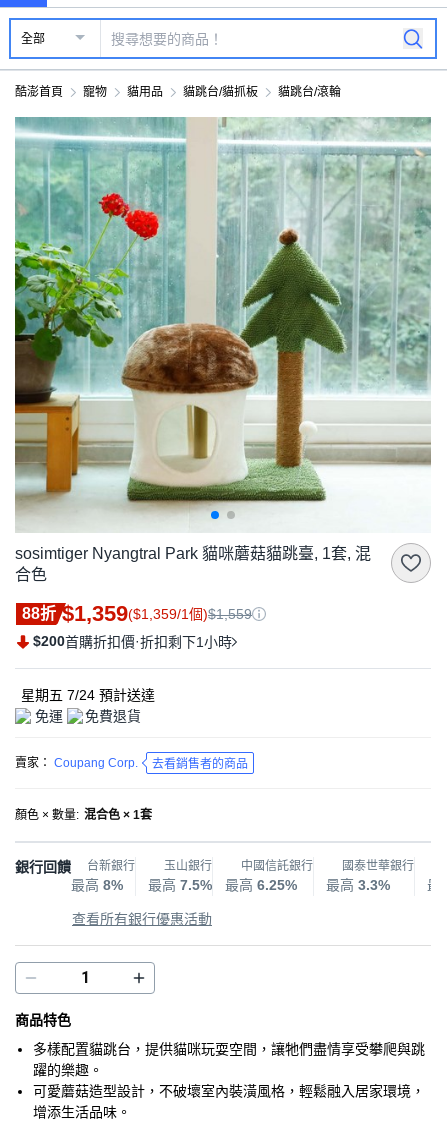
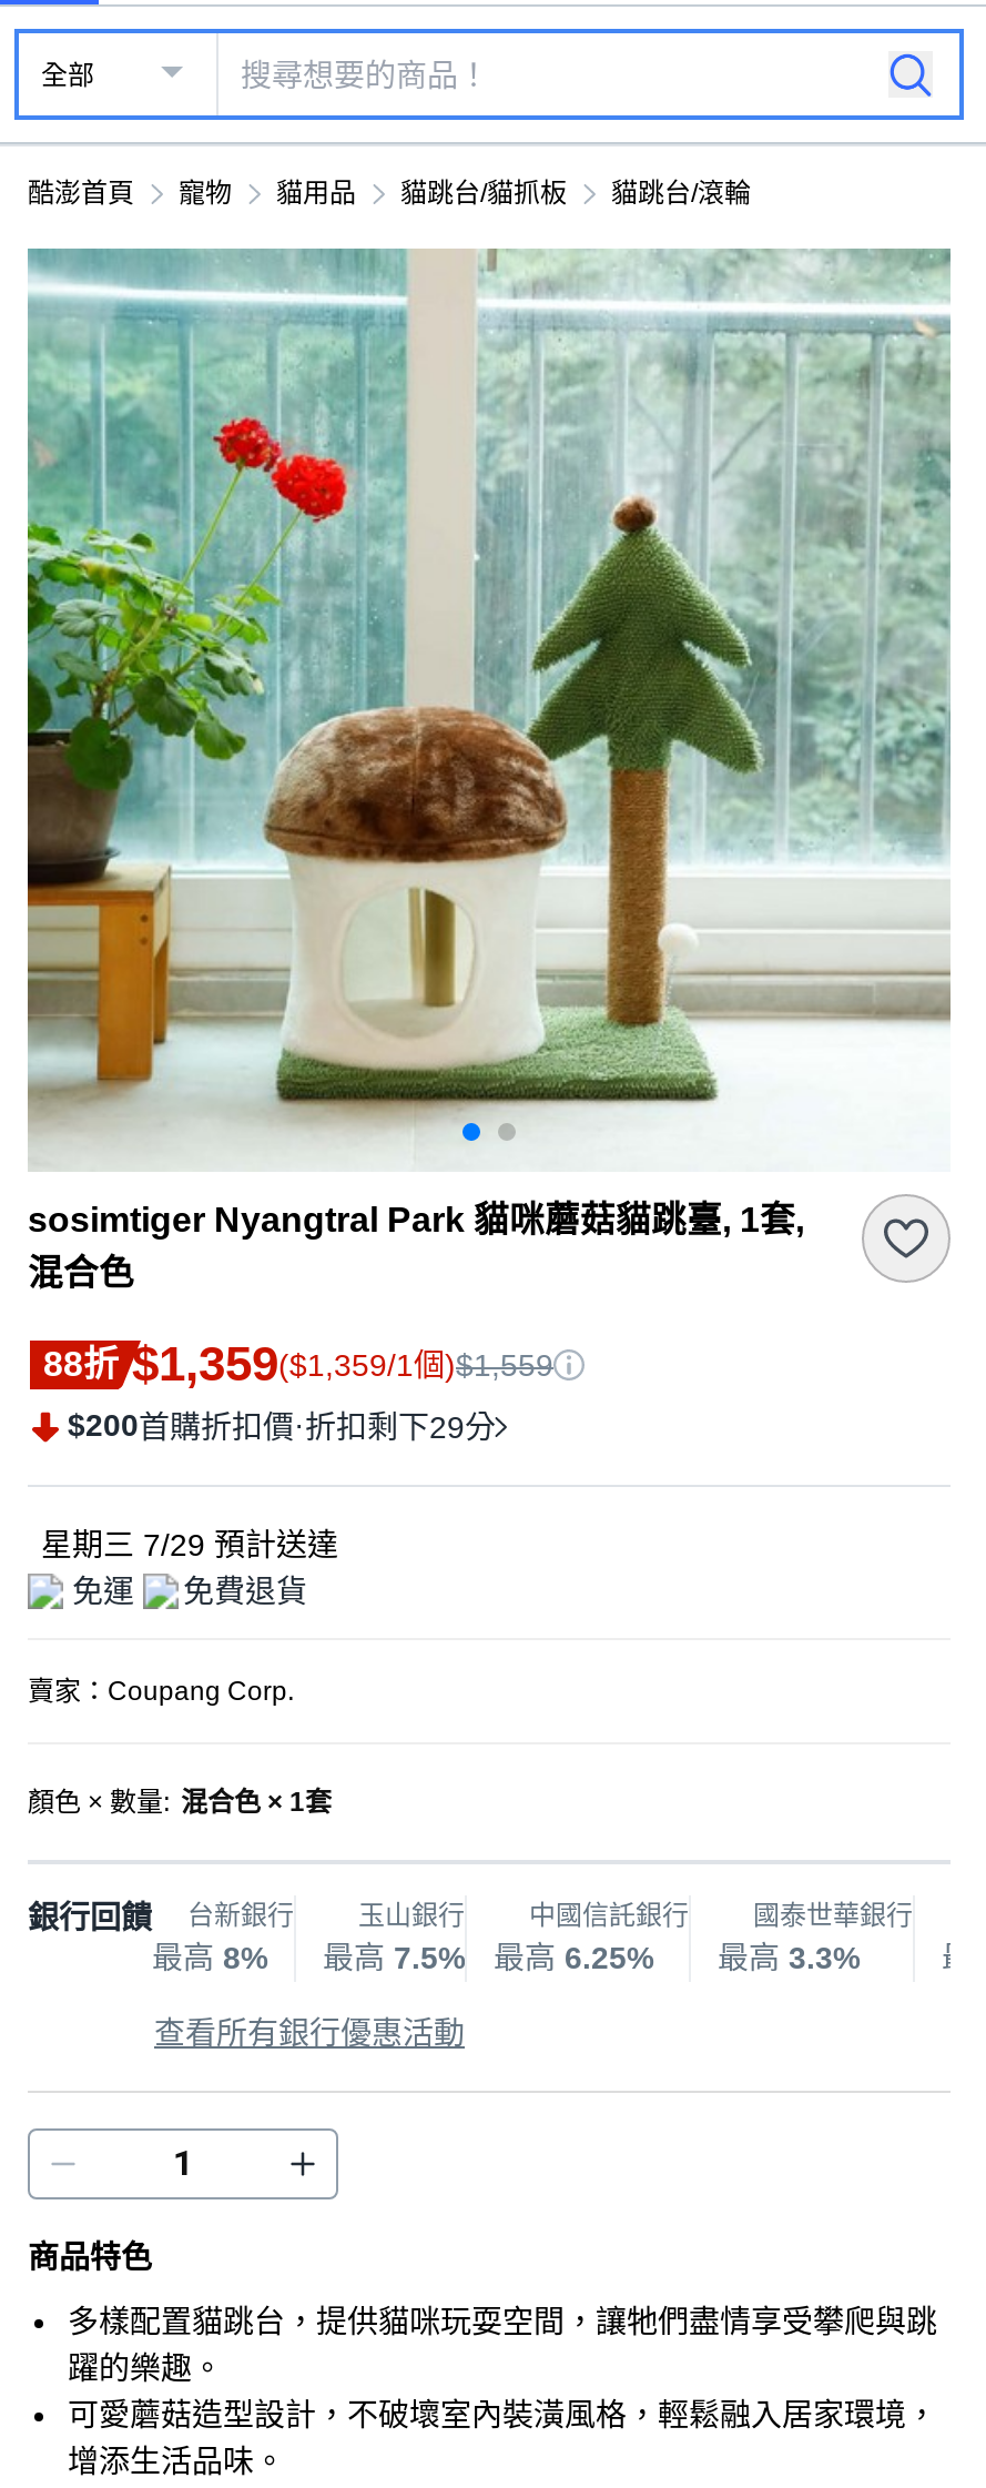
- $200首購折扣價·折扣剩下1小時
+ $200首購折扣價·折扣剩下29分

- 星期五 7/24預計送達
+ 星期三 7/29預計送達

- 賣家： Coupang Corp.
- 去看銷售者的商品
+ 賣家：Coupang Corp.
